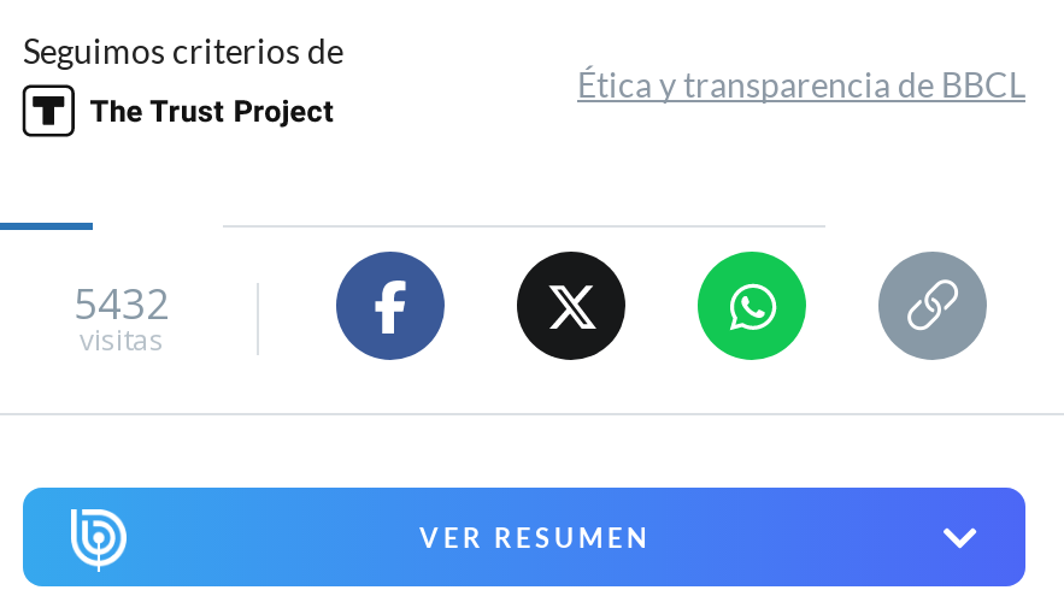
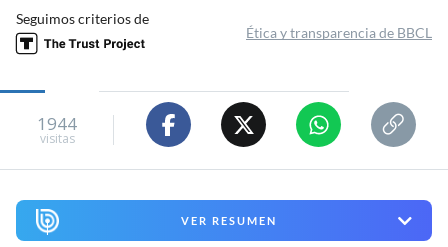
- 5432
+ 1944
